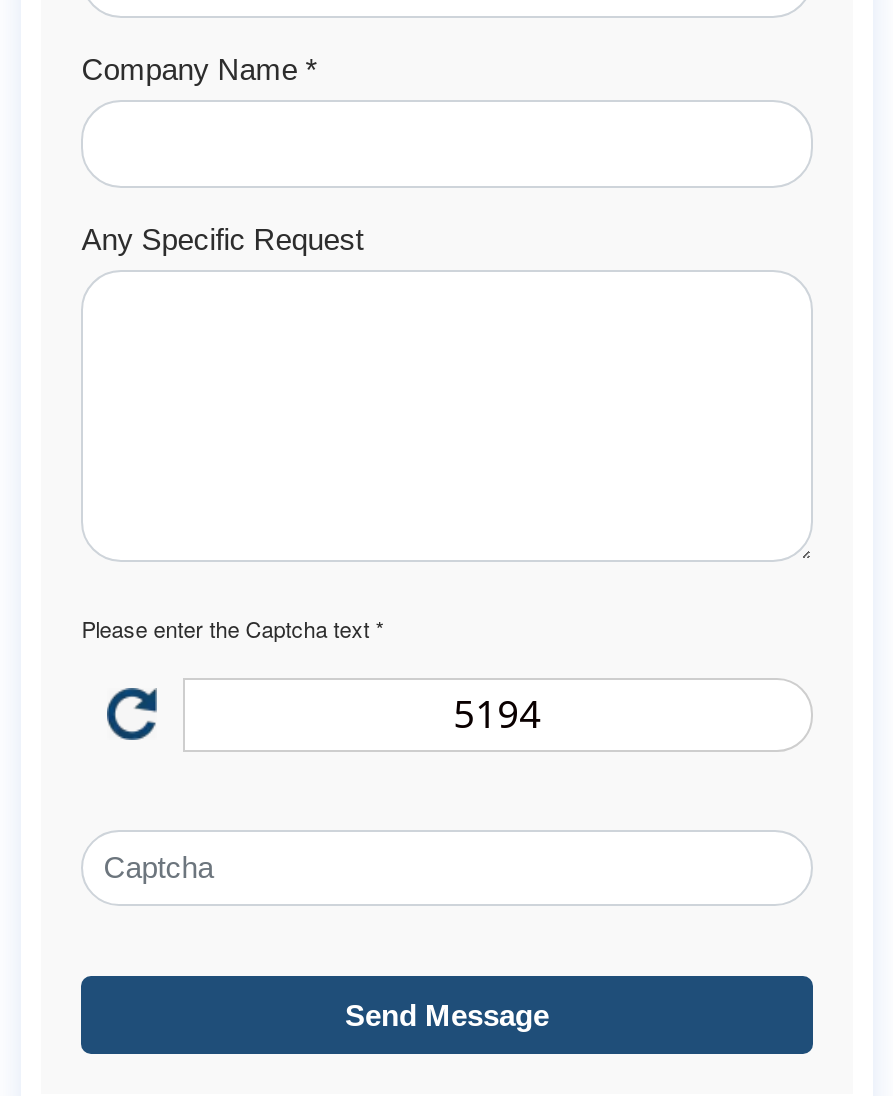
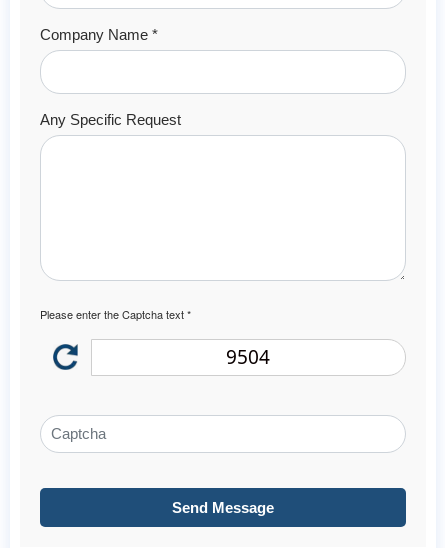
- 5194
+ 9504
